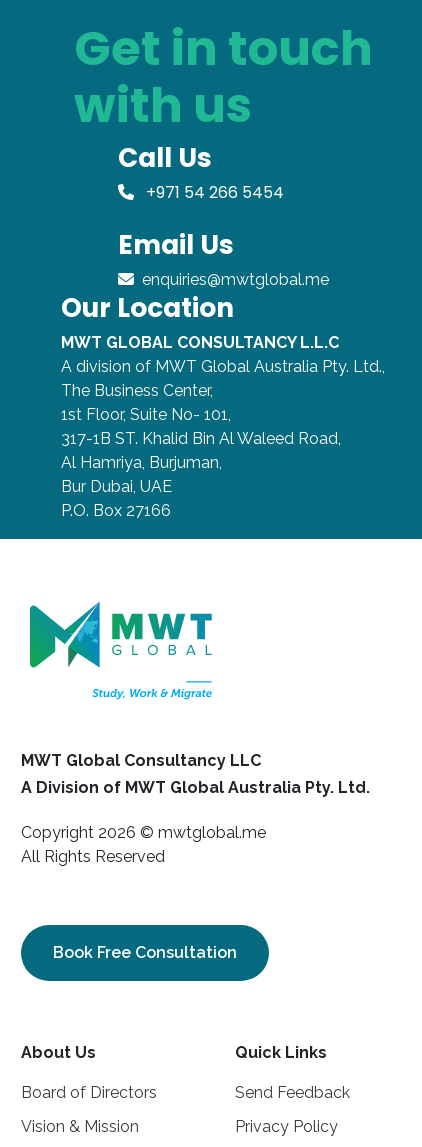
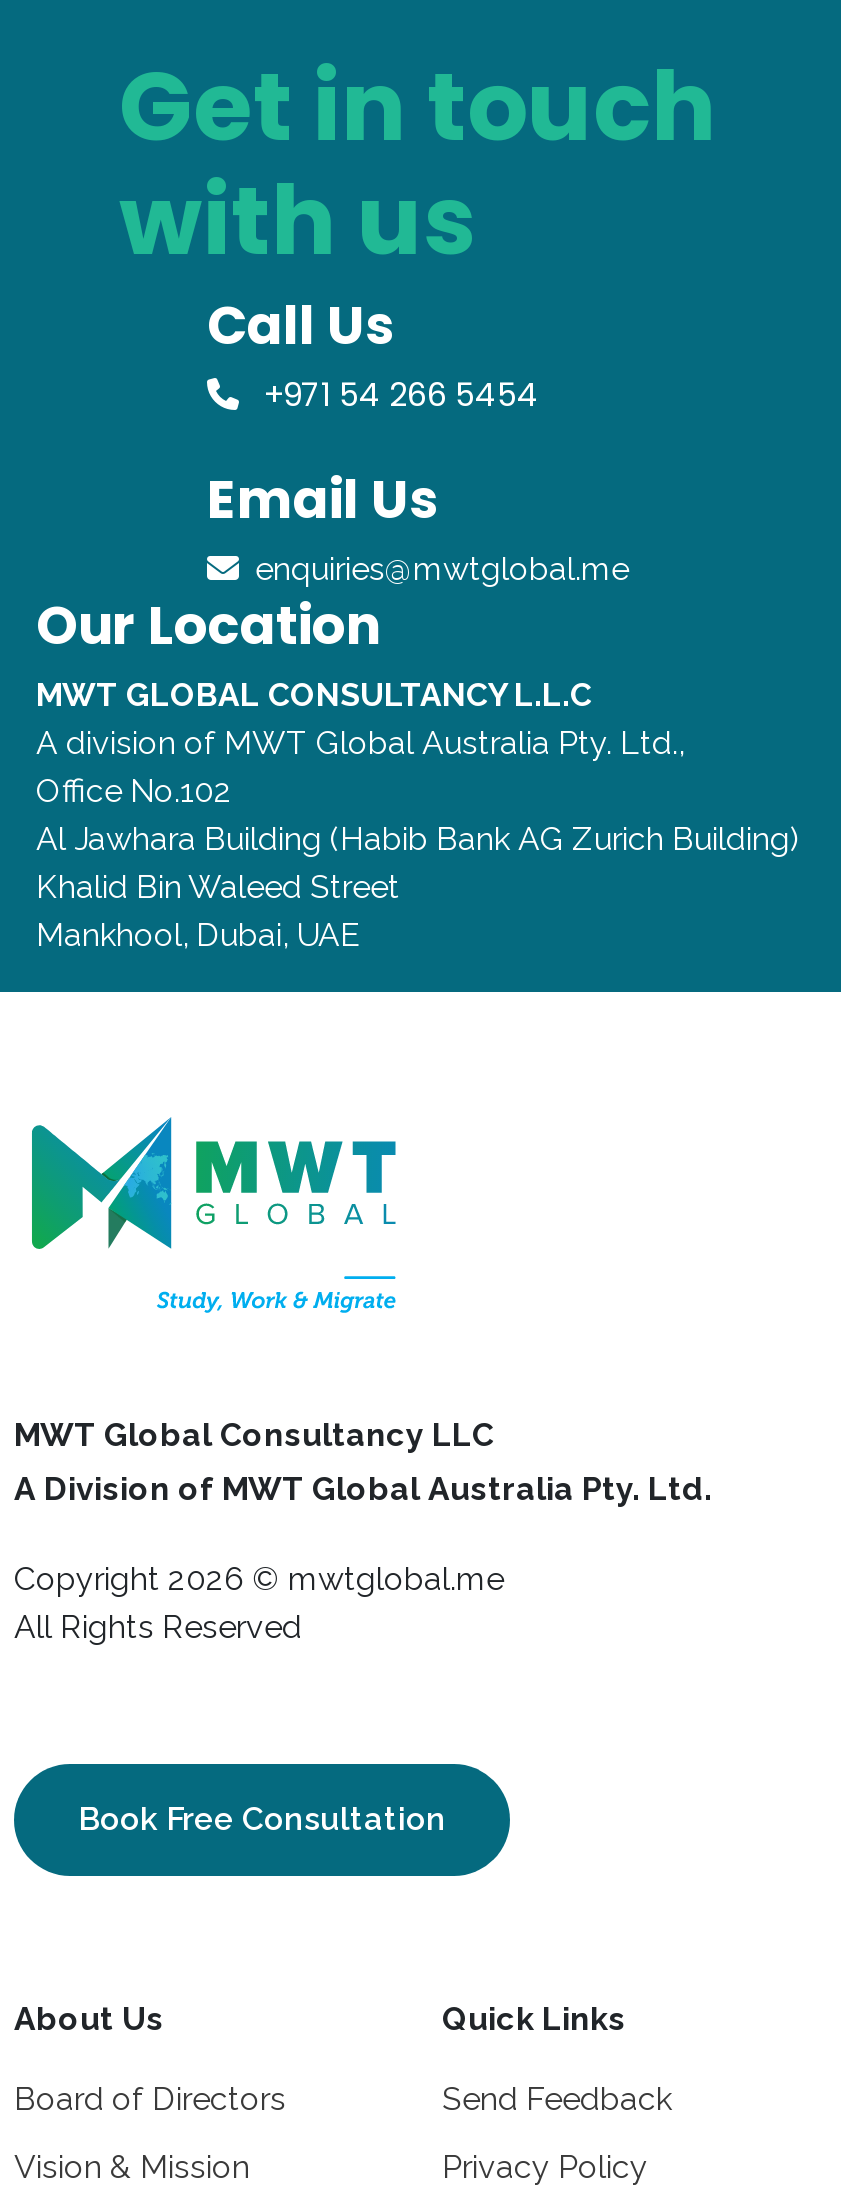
- The Business Center,
- 1st Floor, Suite No- 101,
- 317-1B ST. Khalid Bin Al Waleed Road,
- Al Hamriya, Burjuman,
- Bur Dubai, UAE
- P.O. Box 27166
+ Office No.102
+ Al Jawhara Building (Habib Bank AG Zurich Building)
+ Khalid Bin Waleed Street
+ Mankhool, Dubai, UAE
